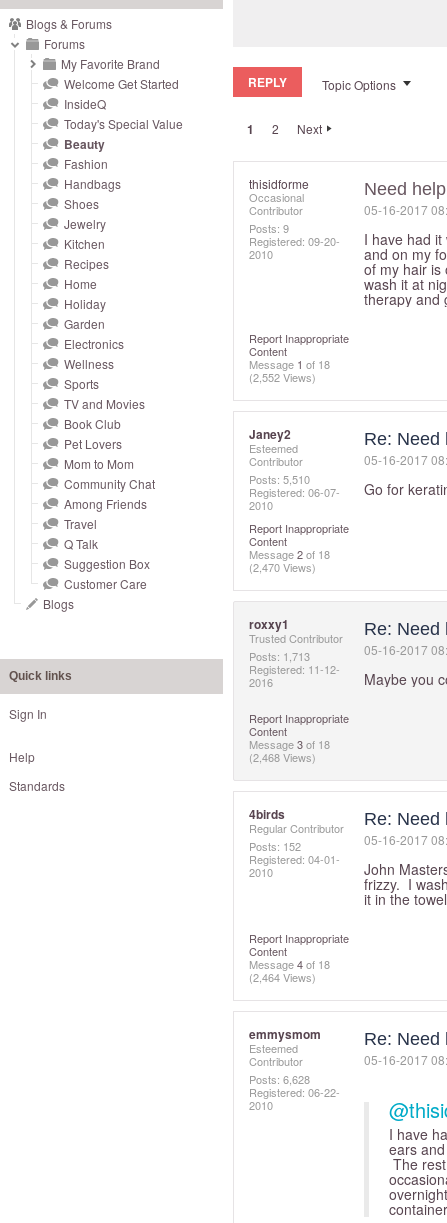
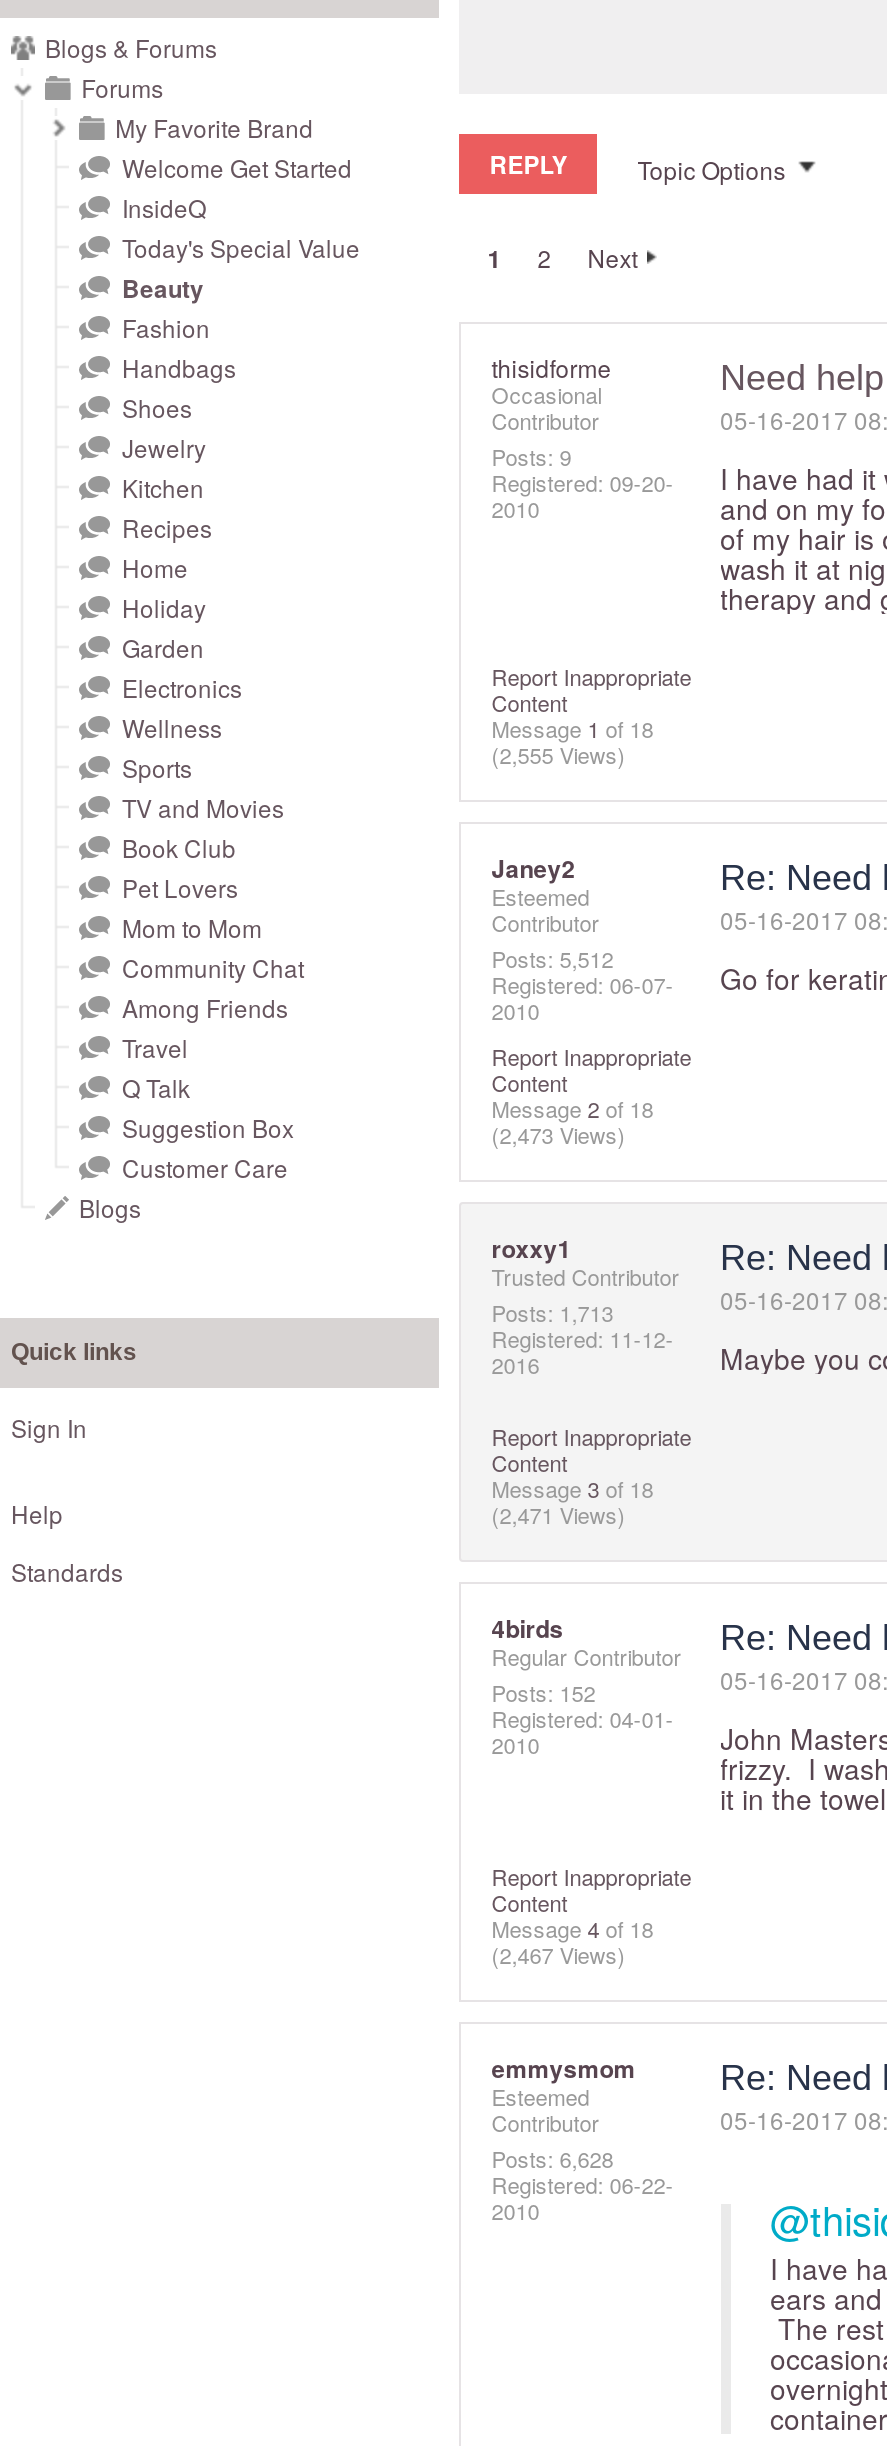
- (2,552 Views)
+ (2,555 Views)

- Posts: 5,510
+ Posts: 5,512

- (2,470 Views)
+ (2,473 Views)

- (2,468 Views)
+ (2,471 Views)

- (2,464 Views)
+ (2,467 Views)
